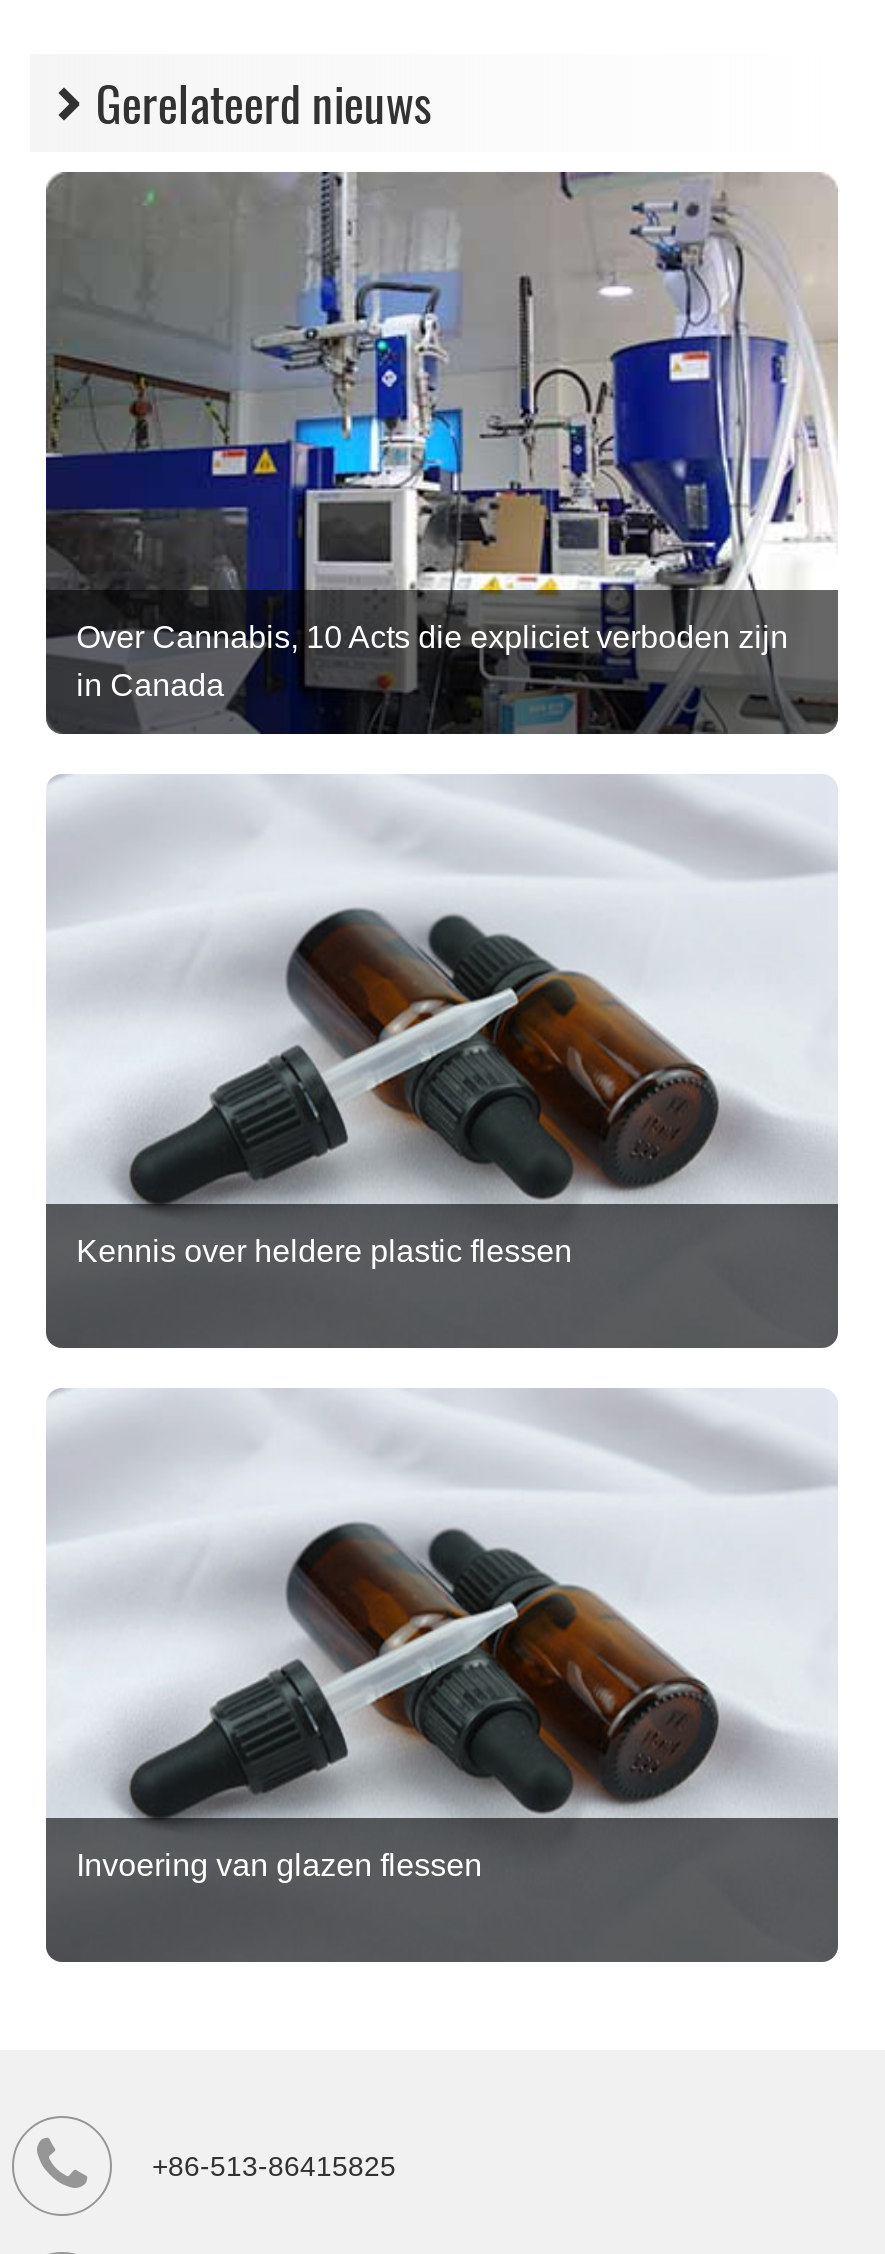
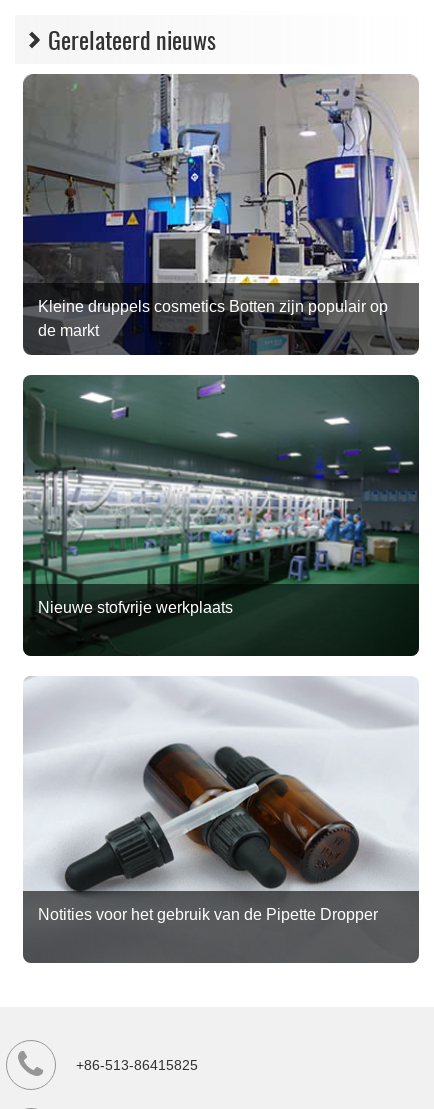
- Over Cannabis, 10 Acts die expliciet verboden zijn
- in Canada
+ Kleine druppels cosmetics Botten zijn populair op
+ de markt

- [image]
- Kennis over heldere plastic flessen
+ [image]
+ Nieuwe stofvrije werkplaats

- Invoering van glazen flessen
+ Notities voor het gebruik van de Pipette Dropper
